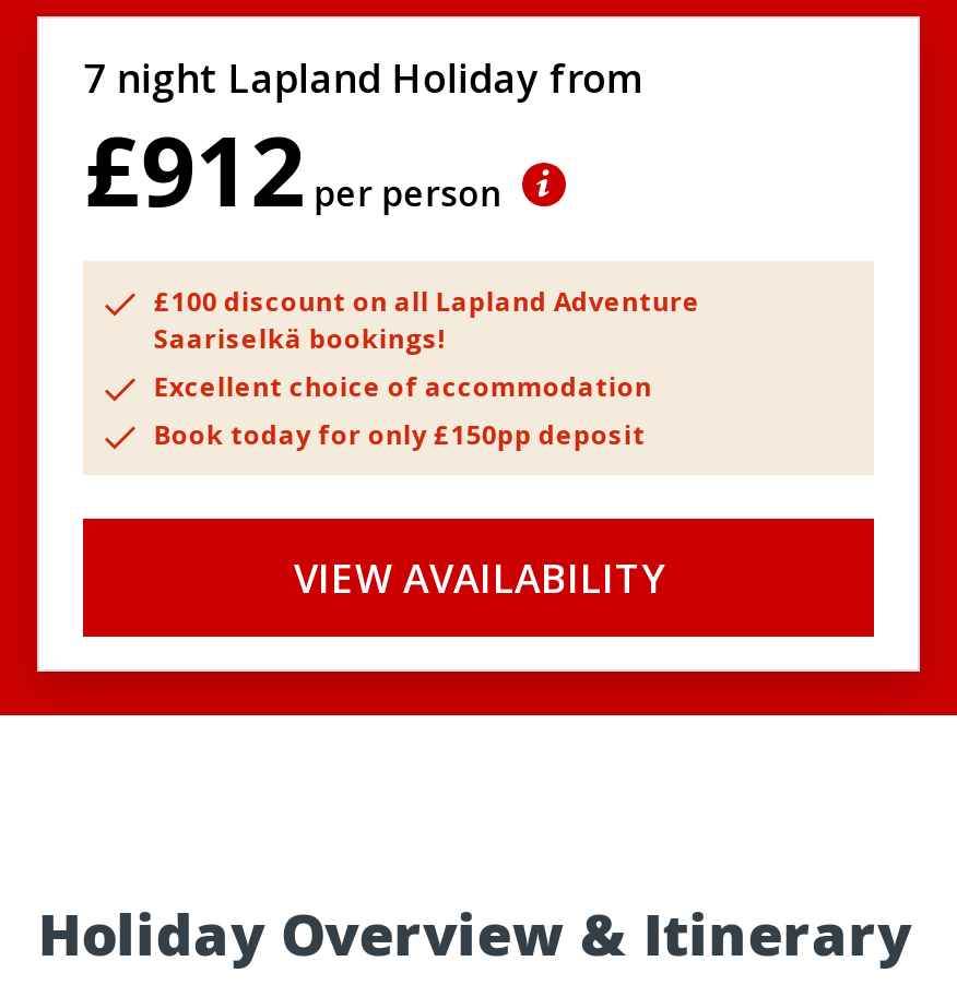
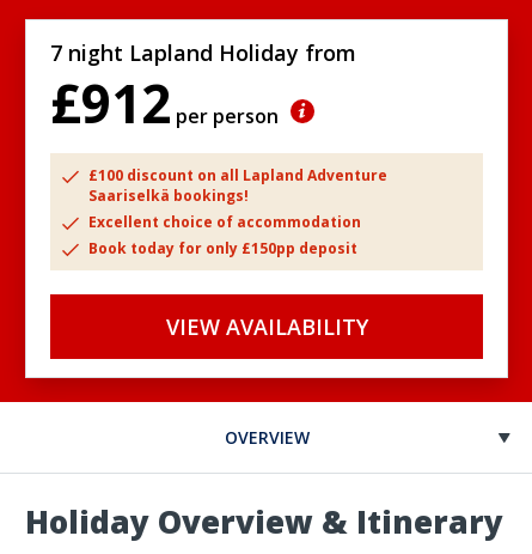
+ OVERVIEW
